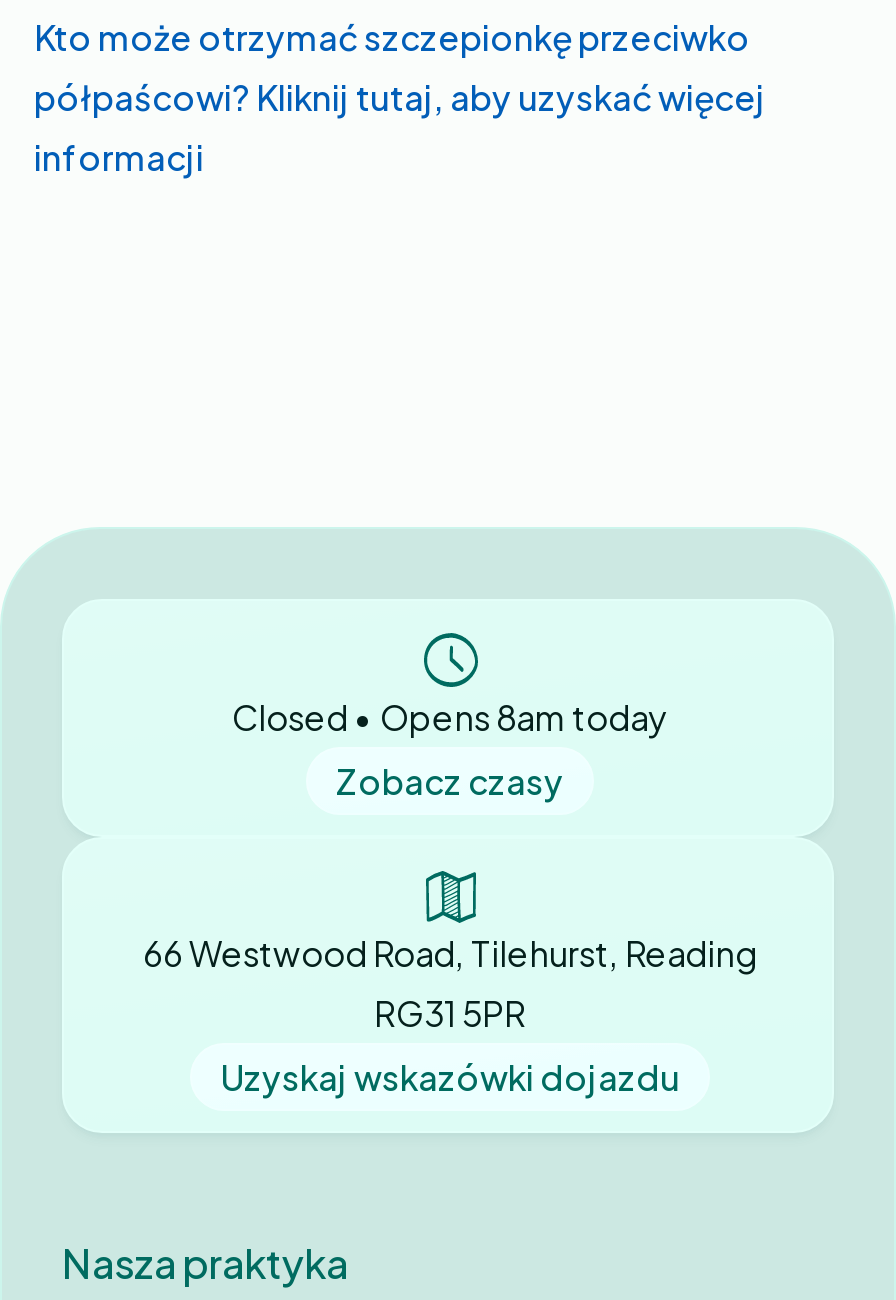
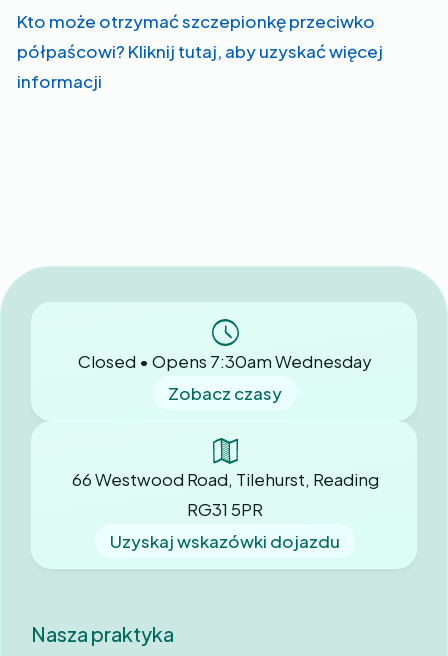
- Closed • Opens 8am today
+ Closed • Opens 7:30am Wednesday
